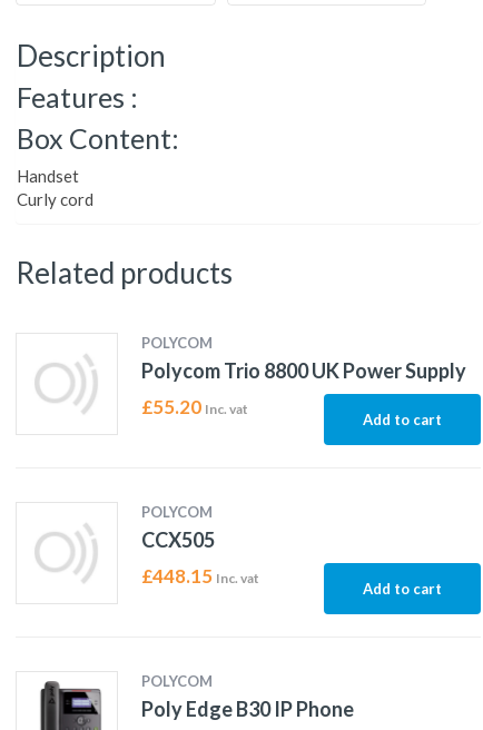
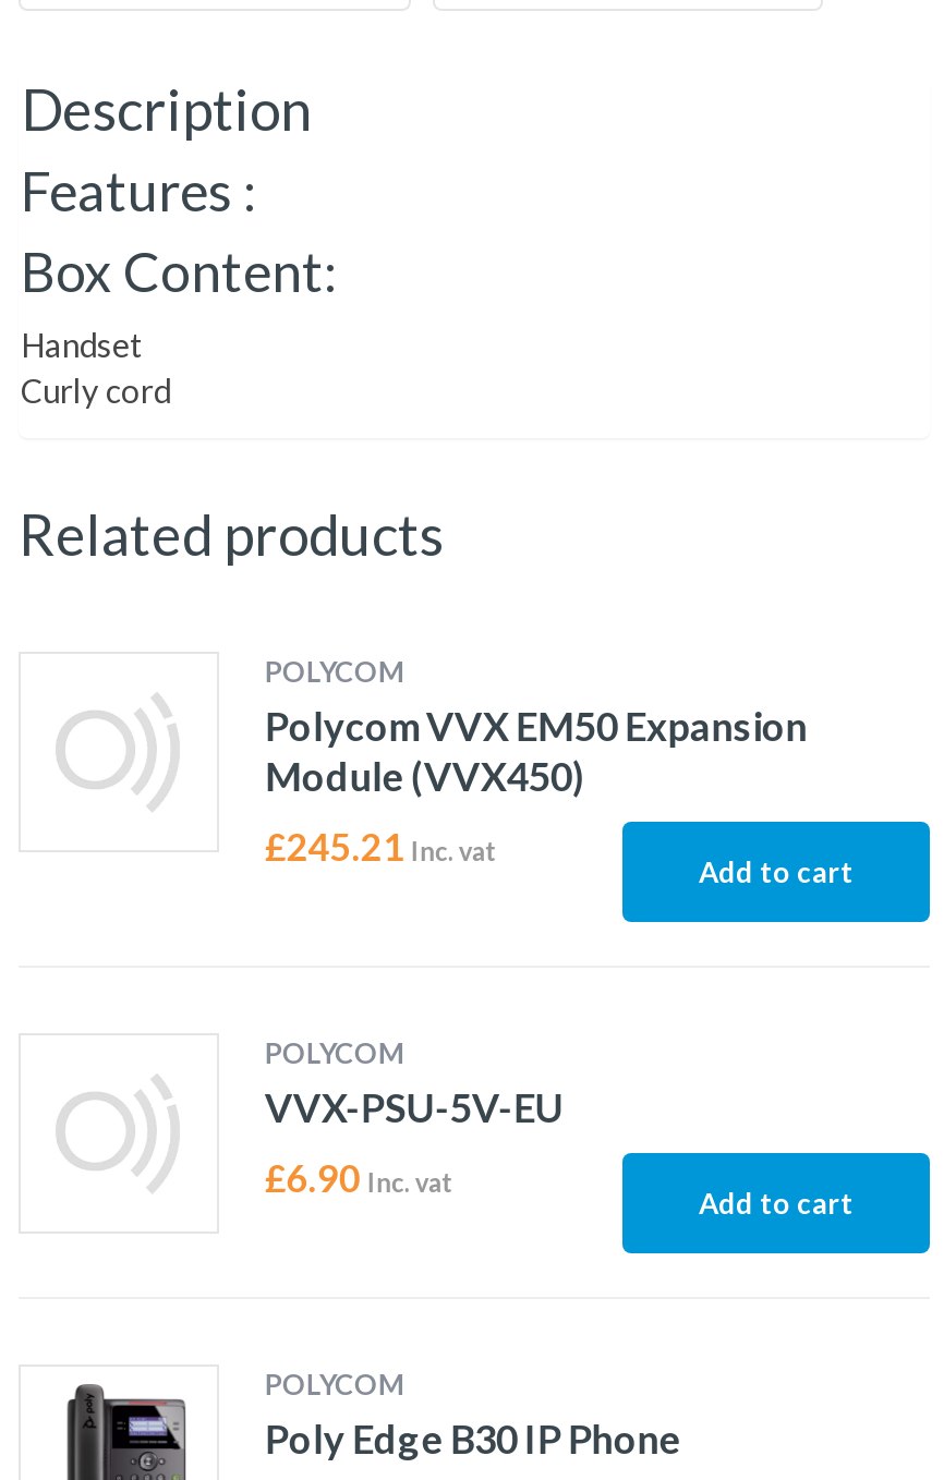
- Polycom Trio 8800 UK Power Supply
+ Polycom VVX EM50 Expansion
+ Module (VVX450)

- £55.20 Inc. vat
+ £245.21 Inc. vat

- CCX505
+ VVX-PSU-5V-EU

- £448.15 Inc. vat
+ £6.90 Inc. vat
